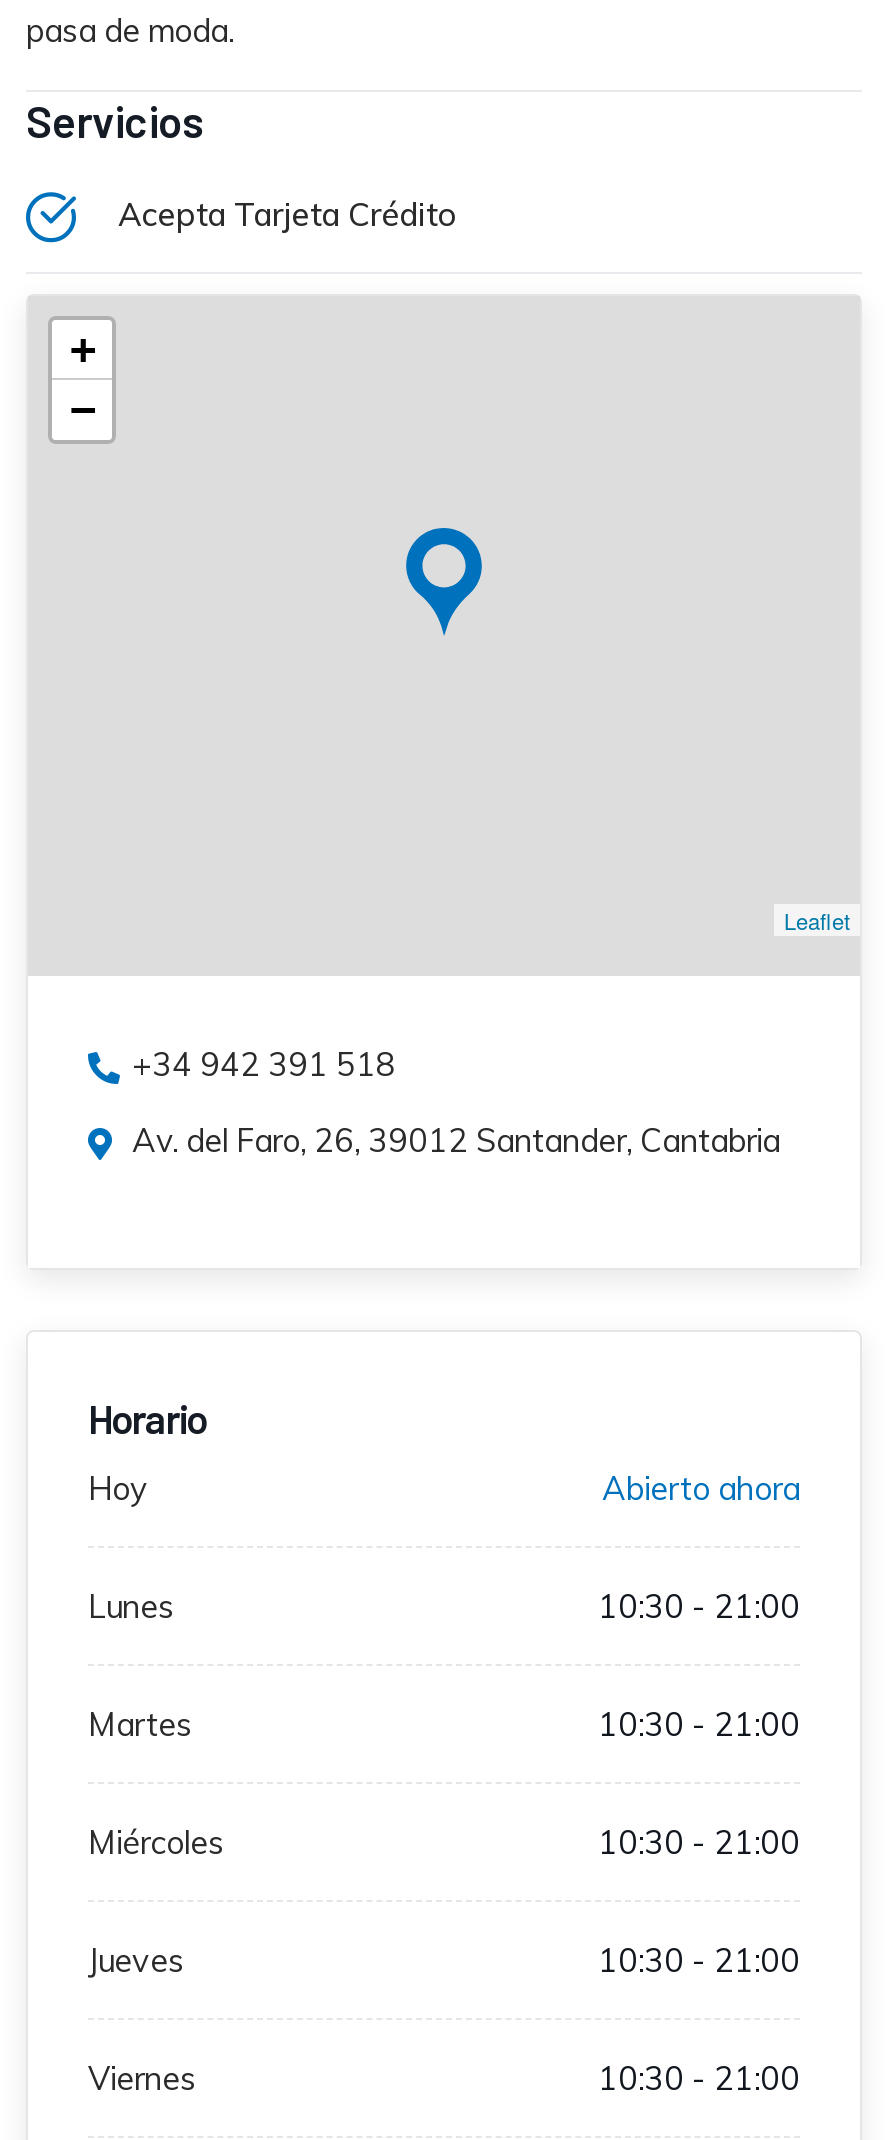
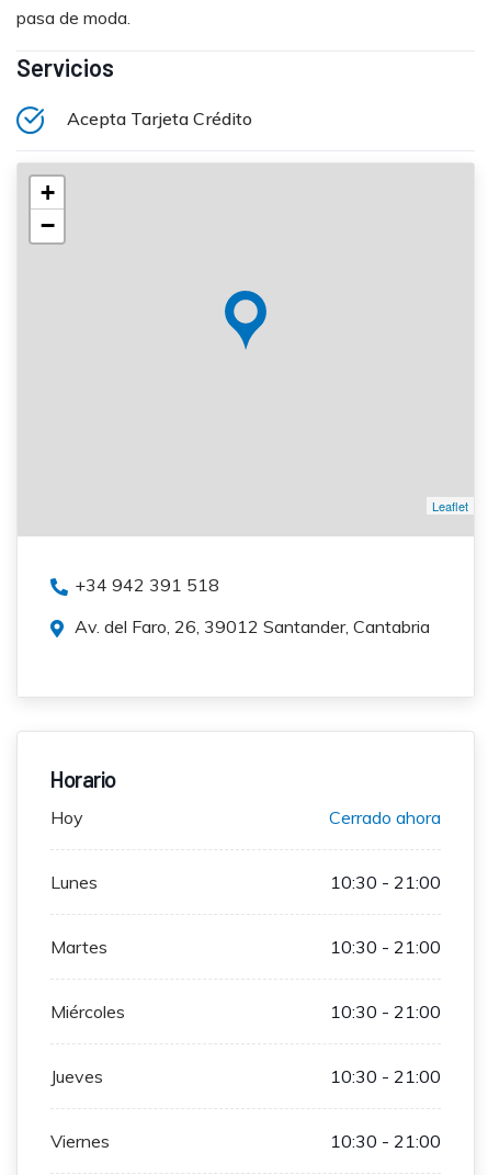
- Abierto ahora
+ Cerrado ahora
